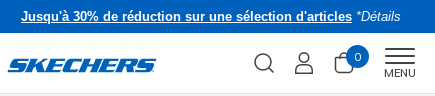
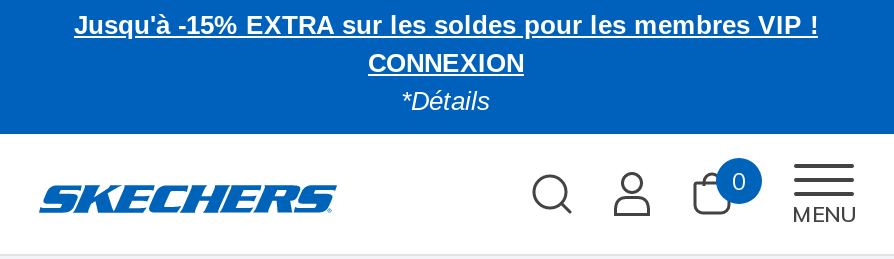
- Jusqu'à 30% de réduction sur une sélection d'articles *Détails
+ Jusqu'à -15% EXTRA sur les soldes pour les membres VIP !
+ CONNEXION
+ *Détails
